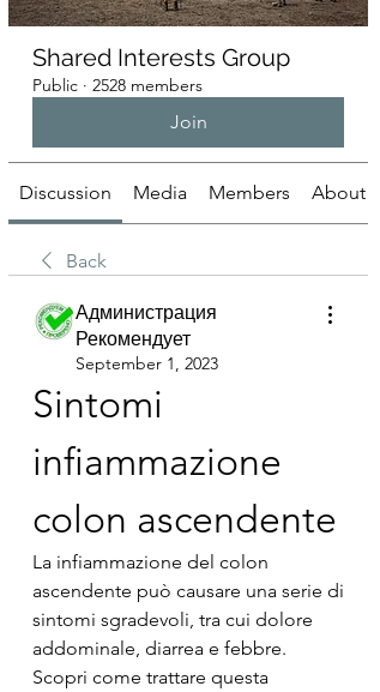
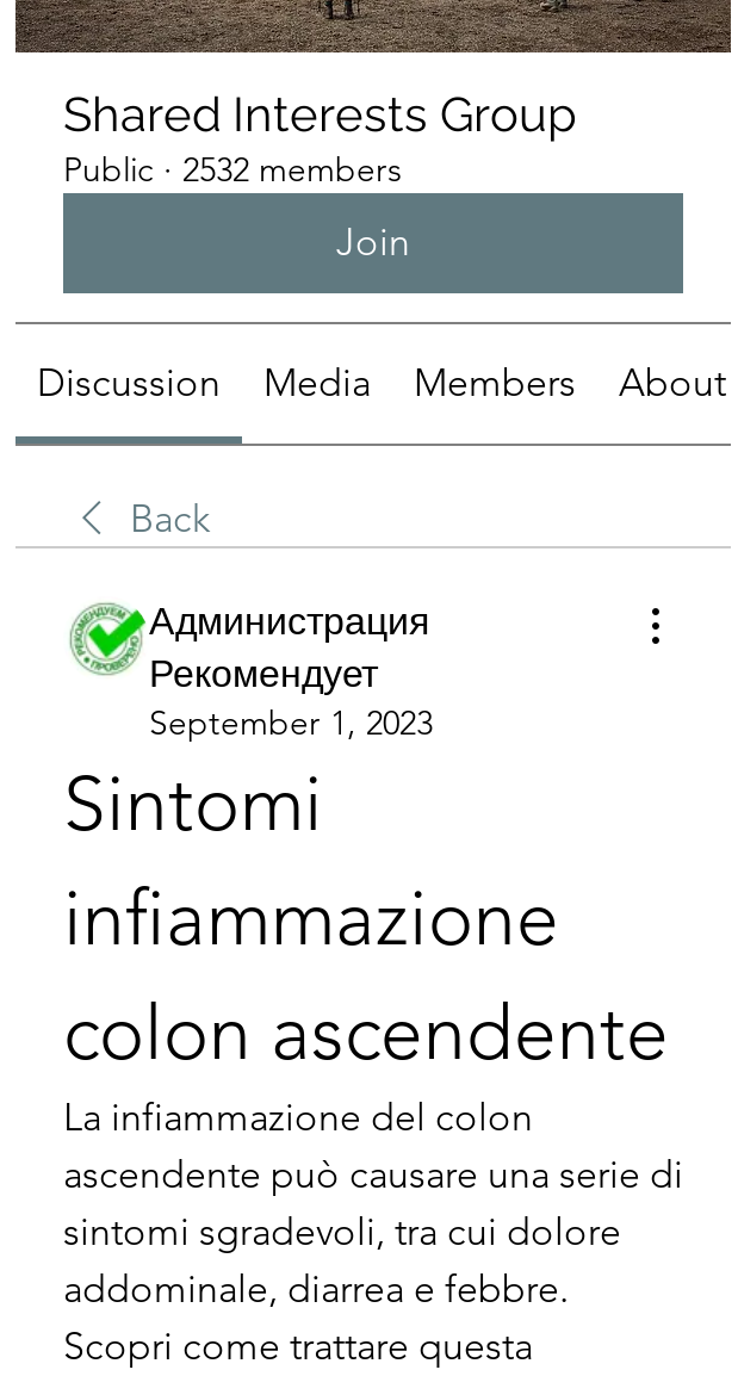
- Public · 2528 members
+ Public · 2532 members
